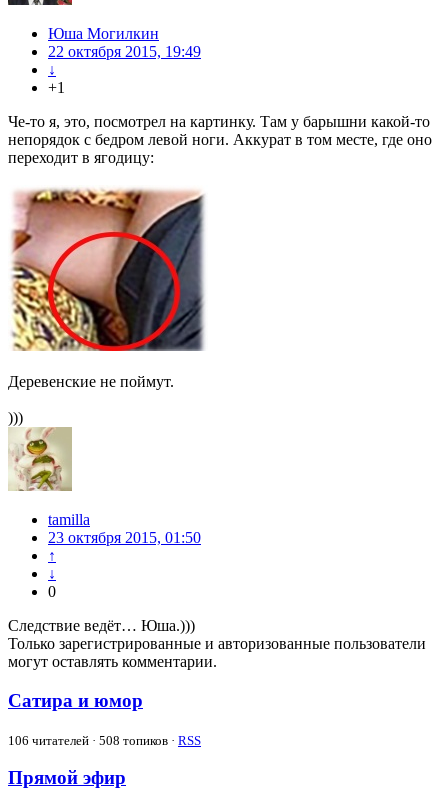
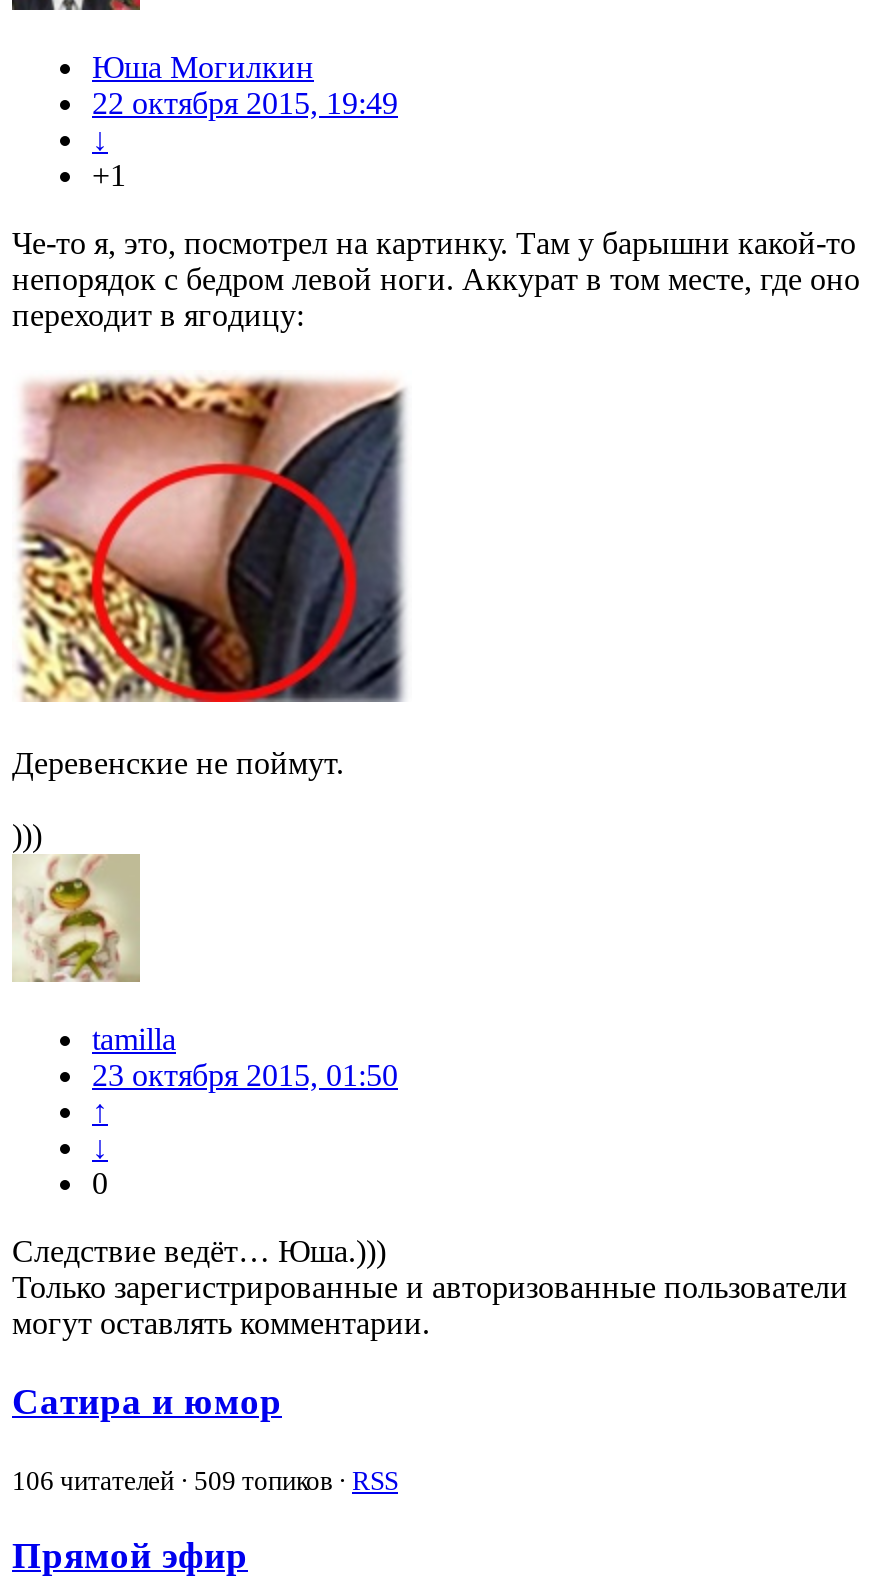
- 106 читателей · 508 топиков · RSS
+ 106 читателей · 509 топиков · RSS
